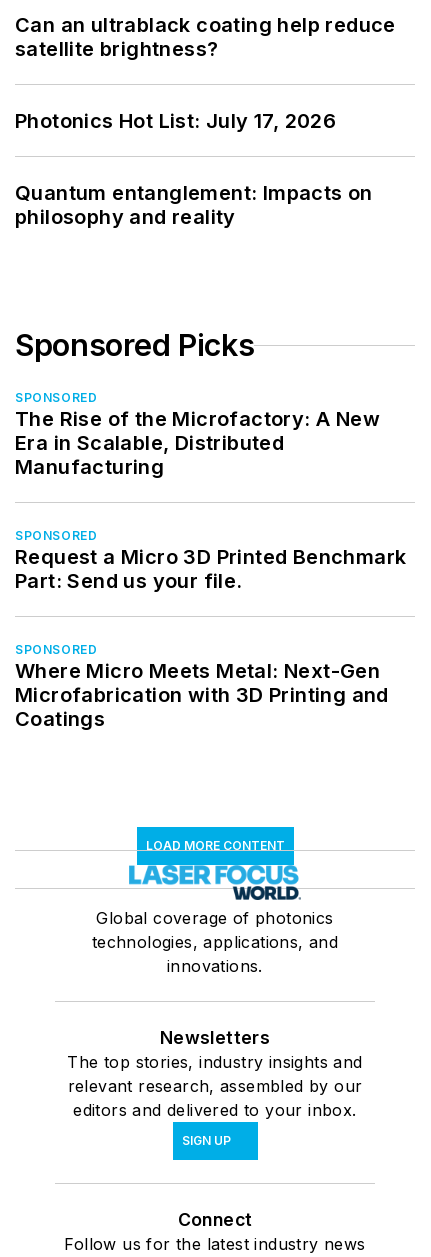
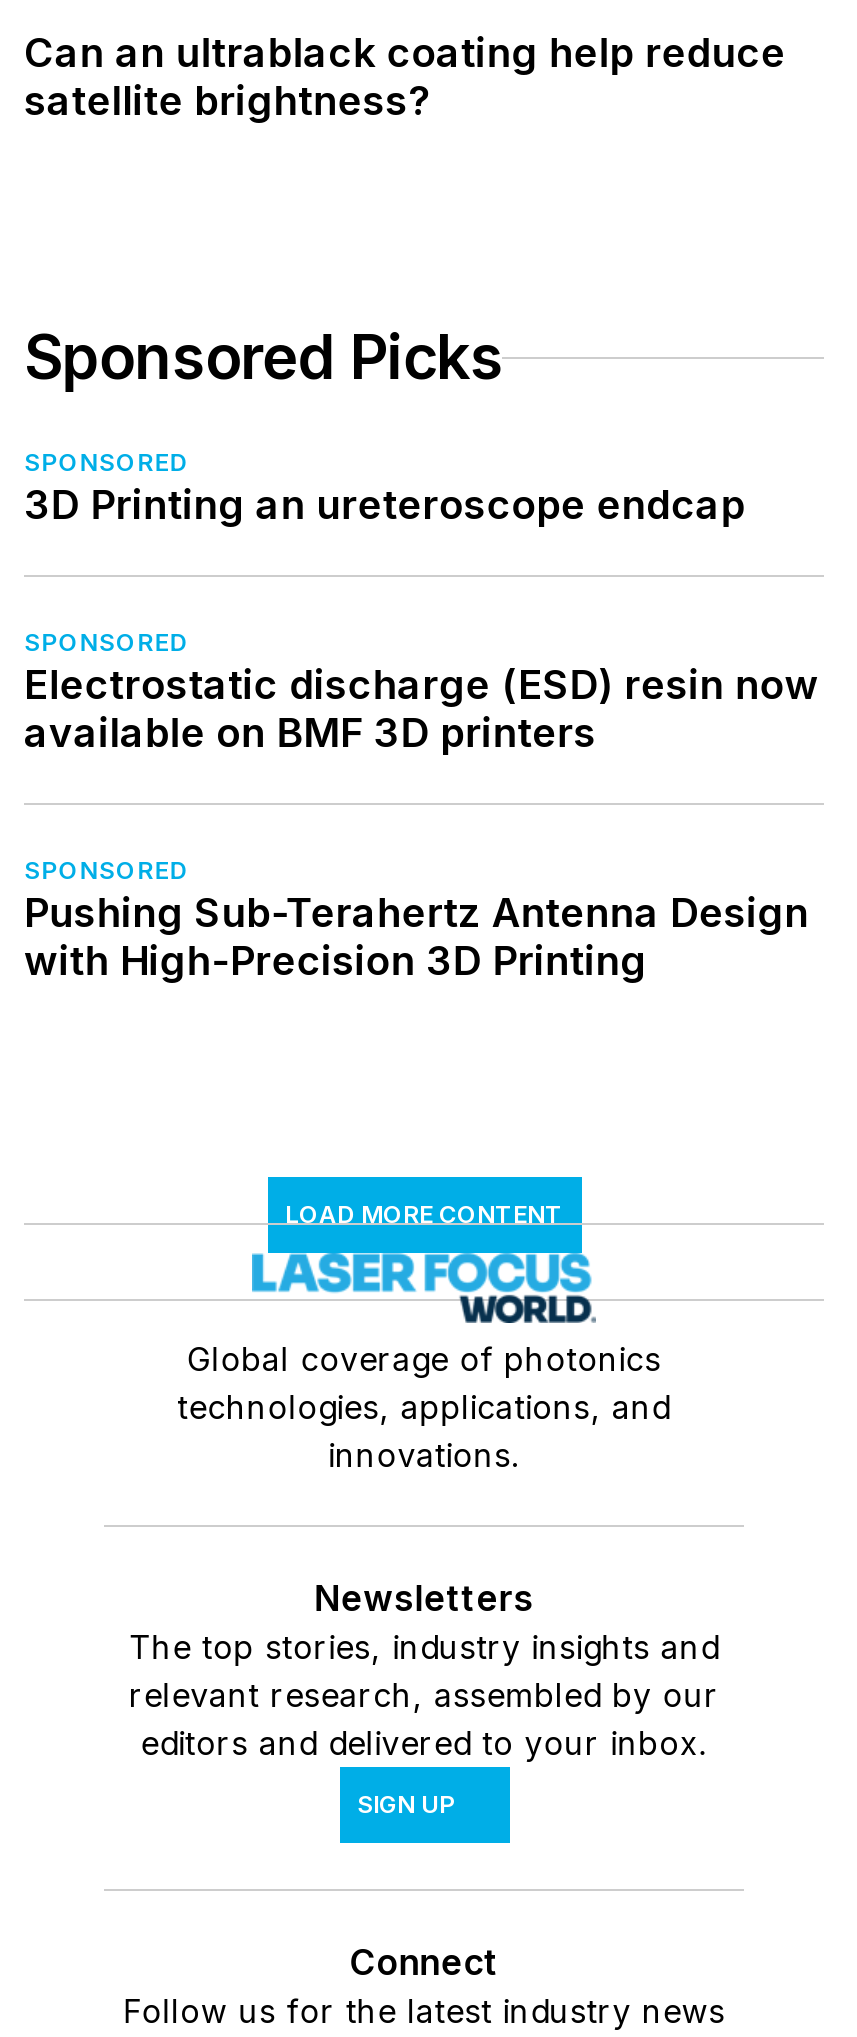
- Photonics Hot List: July 17, 2026
- Quantum entanglement: Impacts on
- philosophy and reality

- The Rise of the Microfactory: A New
- Era in Scalable, Distributed
- Manufacturing
+ 3D Printing an ureteroscope endcap

- Request a Micro 3D Printed Benchmark
- Part: Send us your file.
+ Electrostatic discharge (ESD) resin now
+ available on BMF 3D printers

- Where Micro Meets Metal: Next-Gen
- Microfabrication with 3D Printing and
- Coatings
+ Pushing Sub-Terahertz Antenna Design
+ with High-Precision 3D Printing
